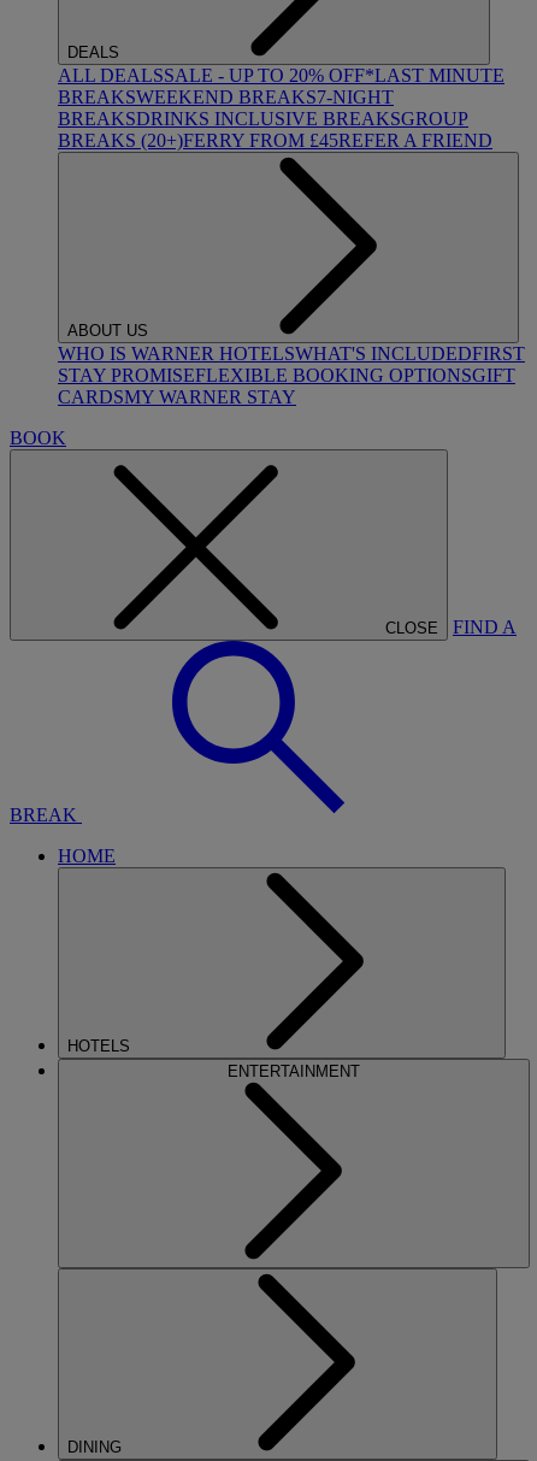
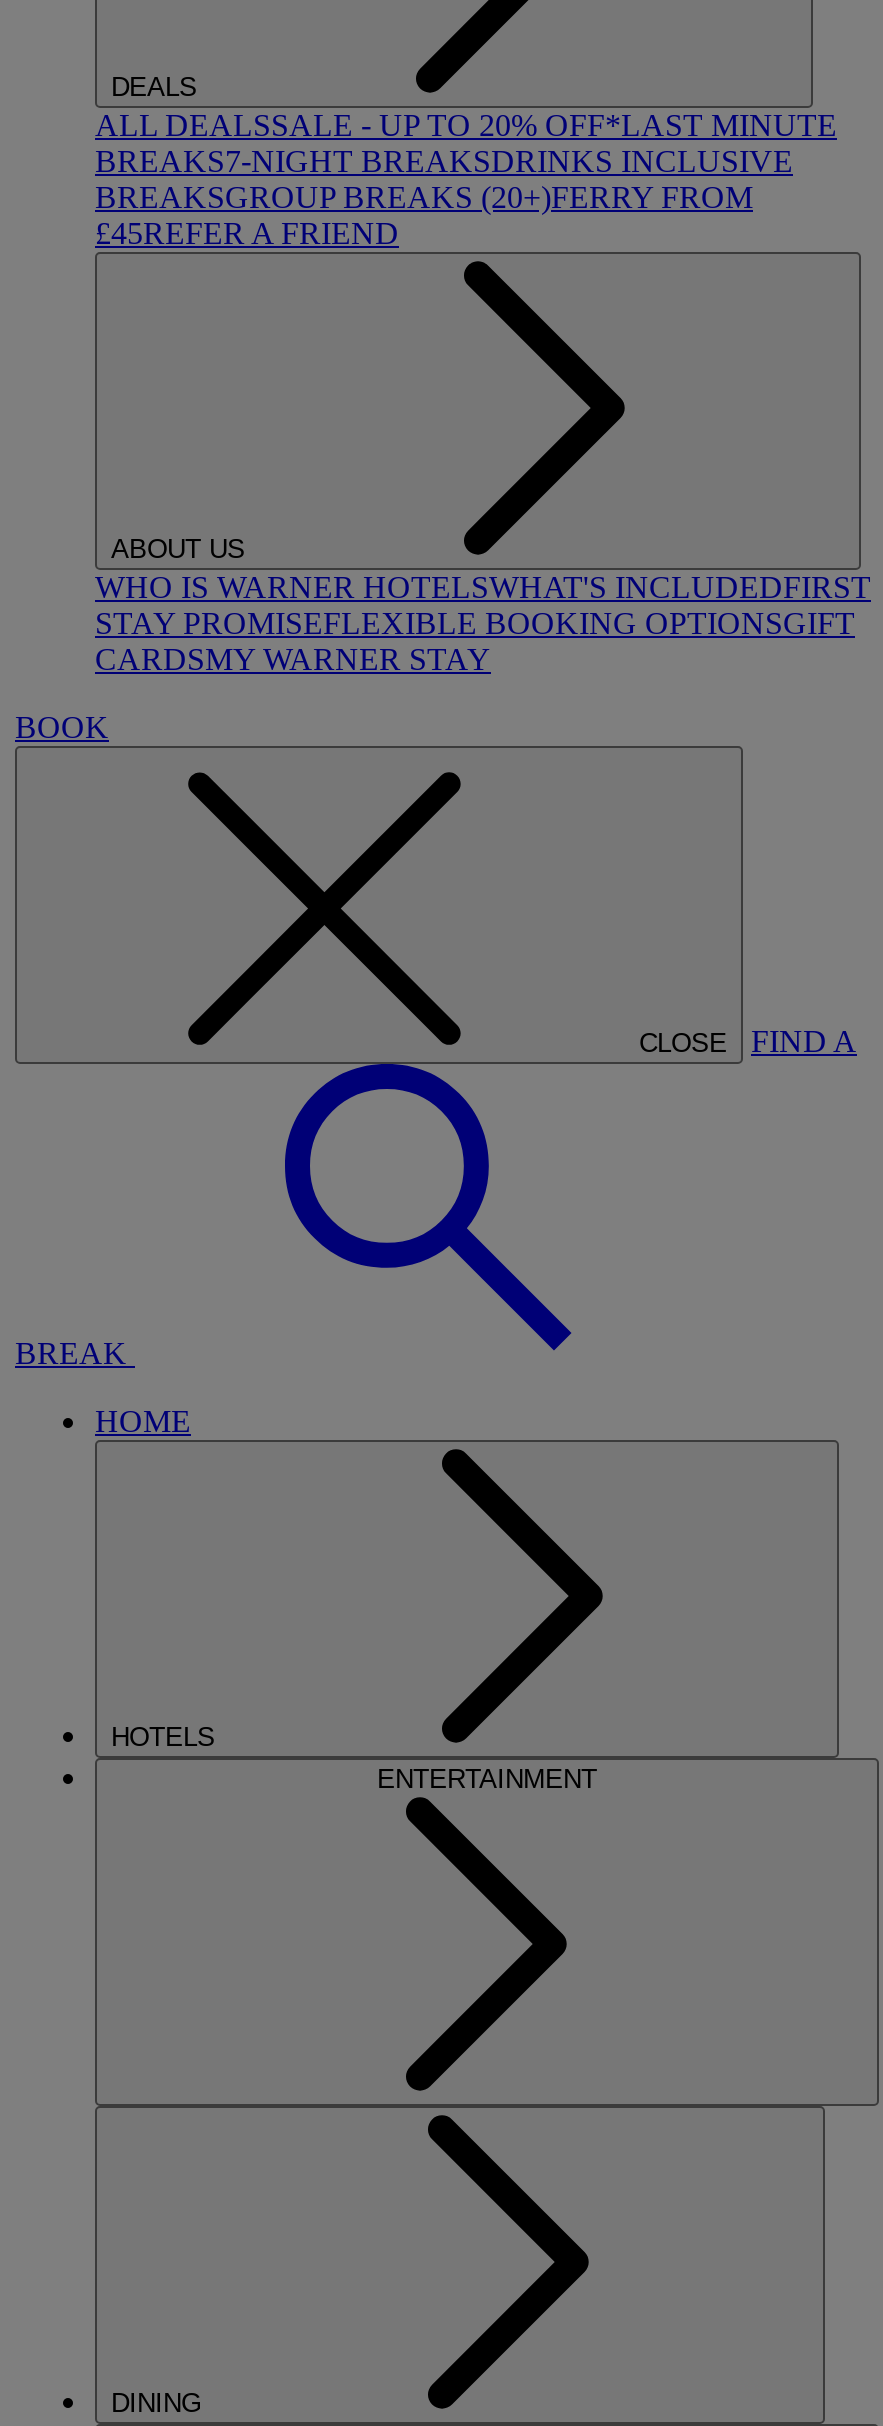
- BREAKSWEEKEND BREAKS7-NIGHT
- BREAKSDRINKS INCLUSIVE BREAKSGROUP
- BREAKS (20+)FERRY FROM £45REFER A FRIEND
+ BREAKS7-NIGHT BREAKSDRINKS INCLUSIVE
+ BREAKSGROUP BREAKS (20+)FERRY FROM
+ £45REFER A FRIEND
